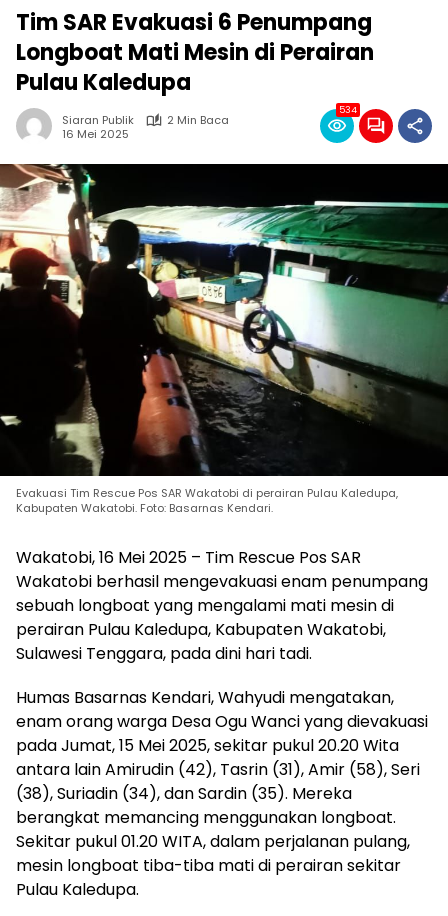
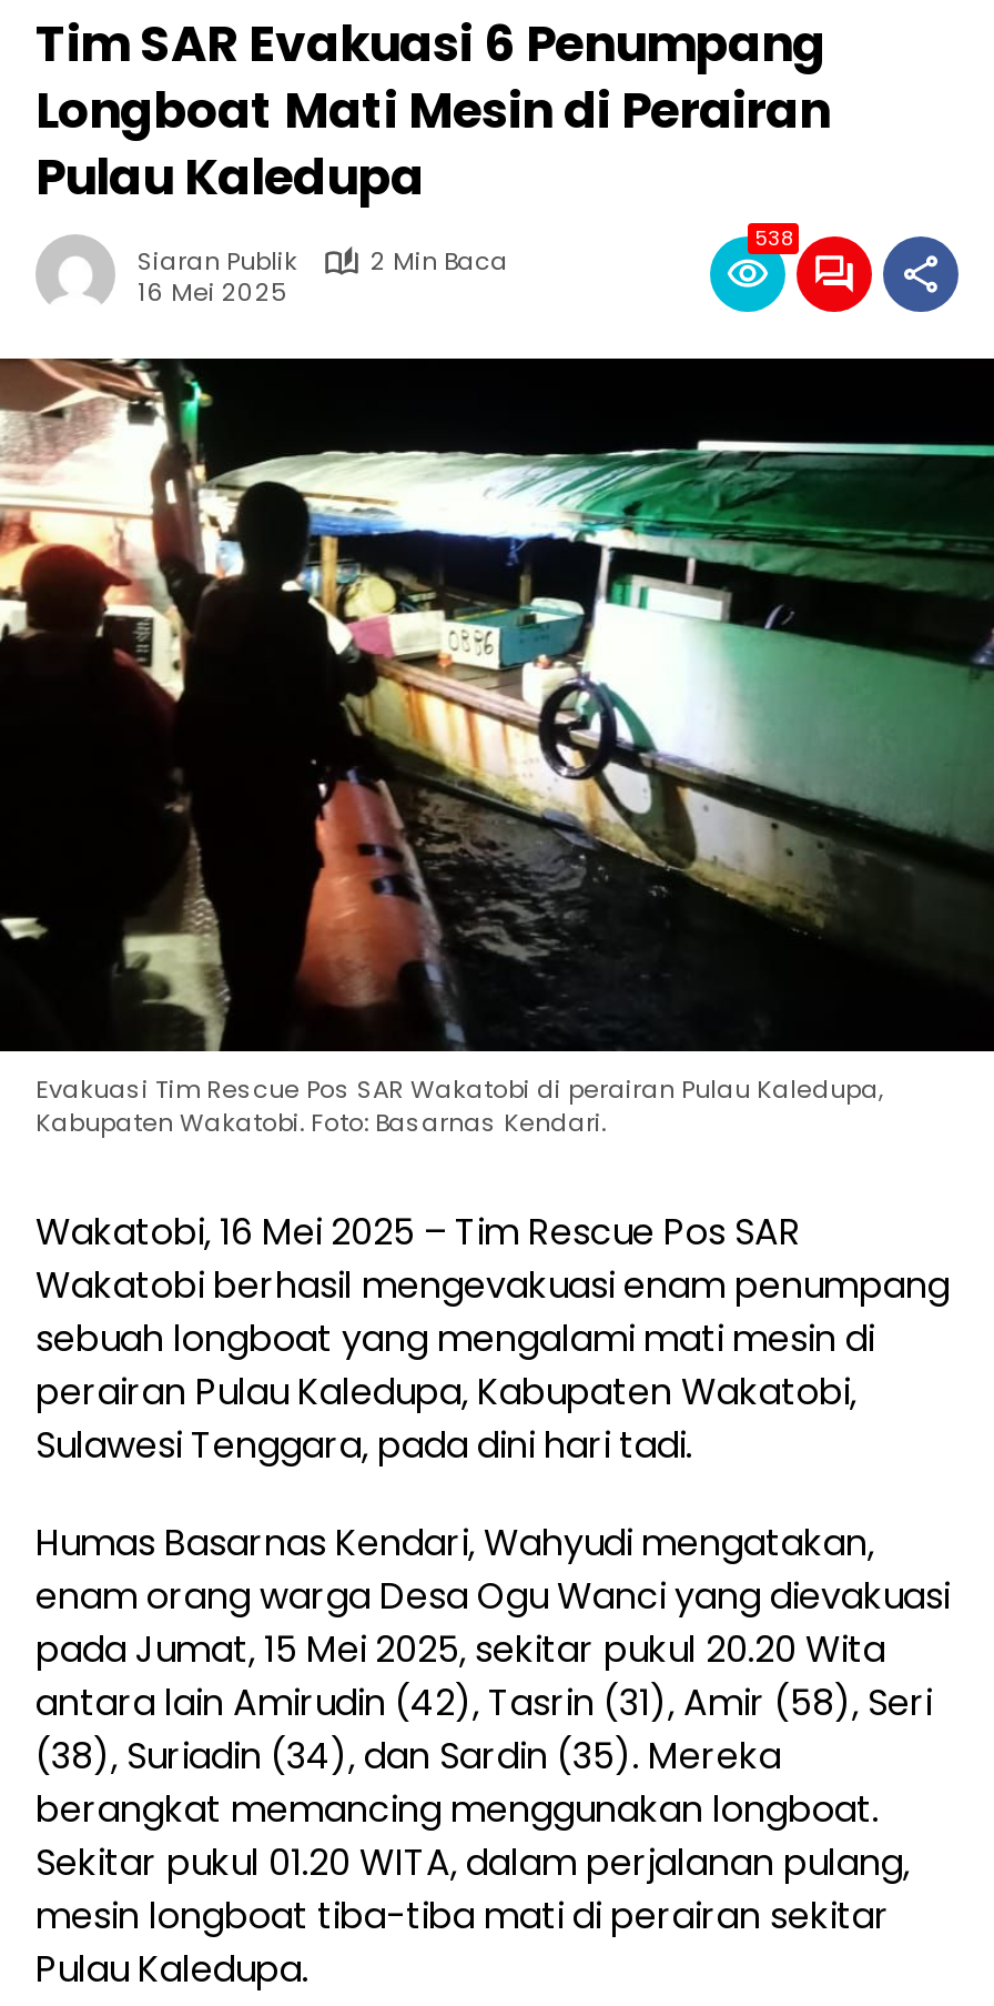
- 534
+ 538
